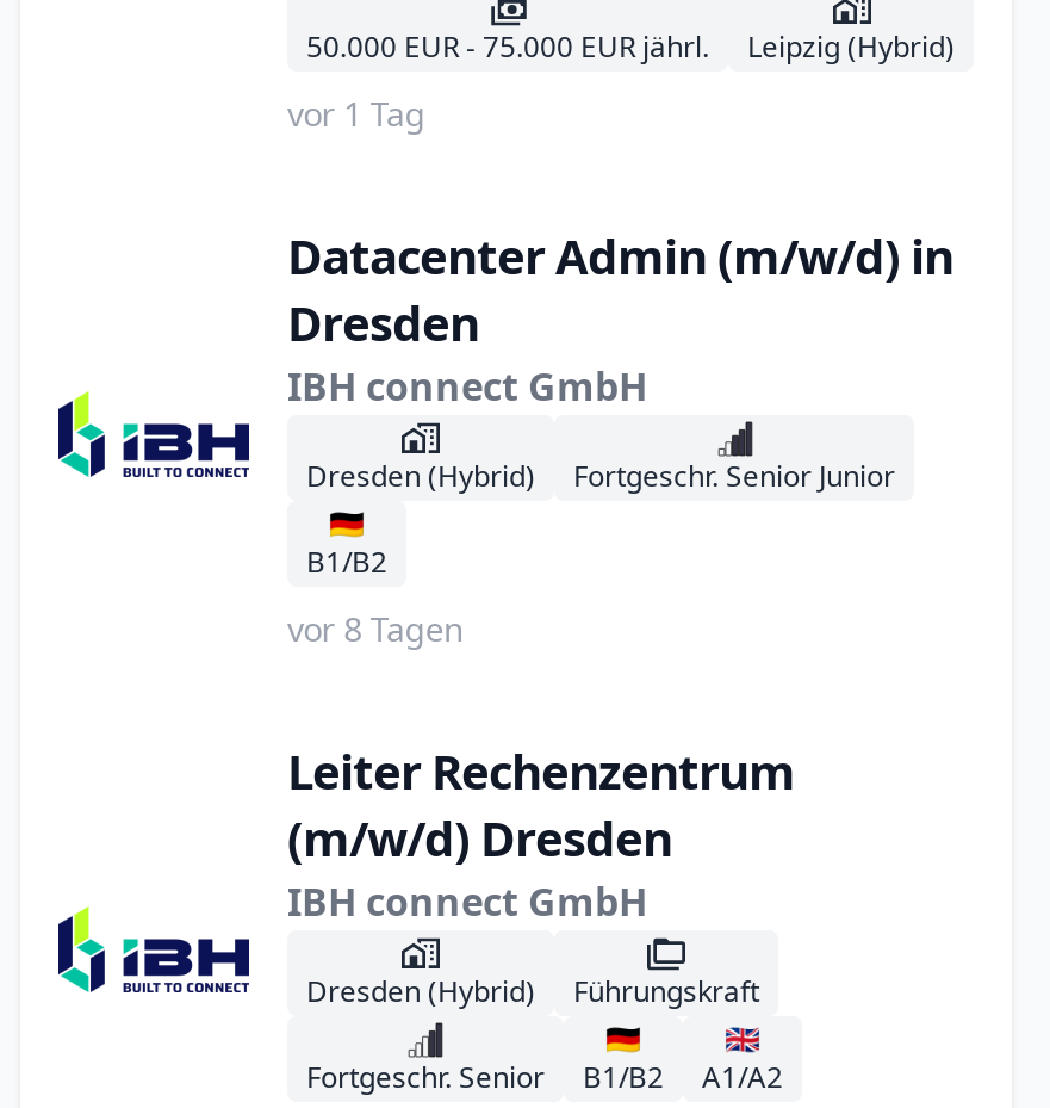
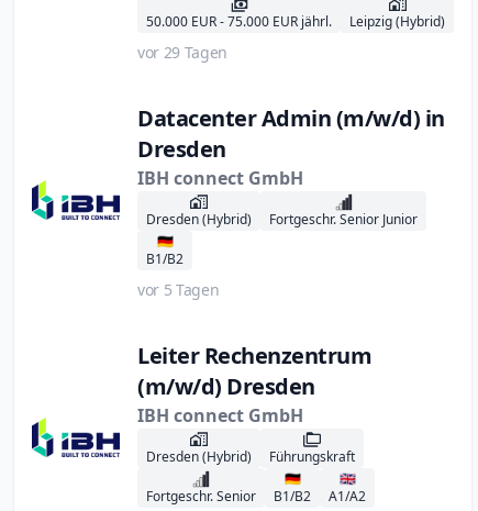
- vor 1 Tag
+ vor 29 Tagen

- vor 8 Tagen
+ vor 5 Tagen
